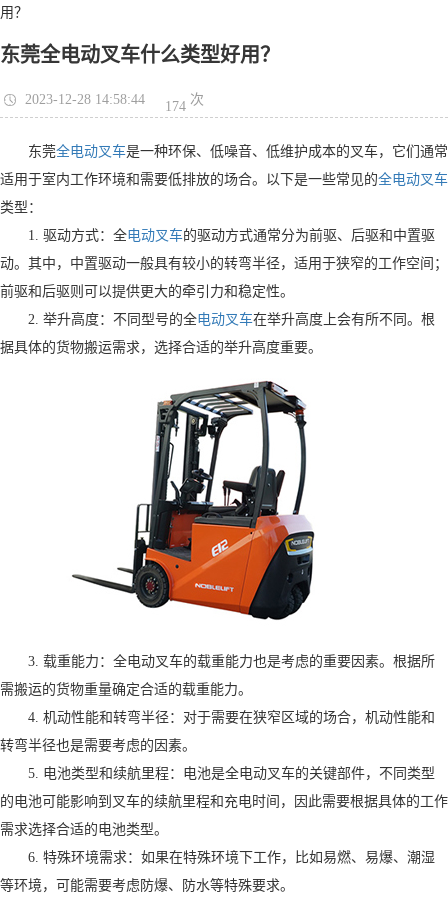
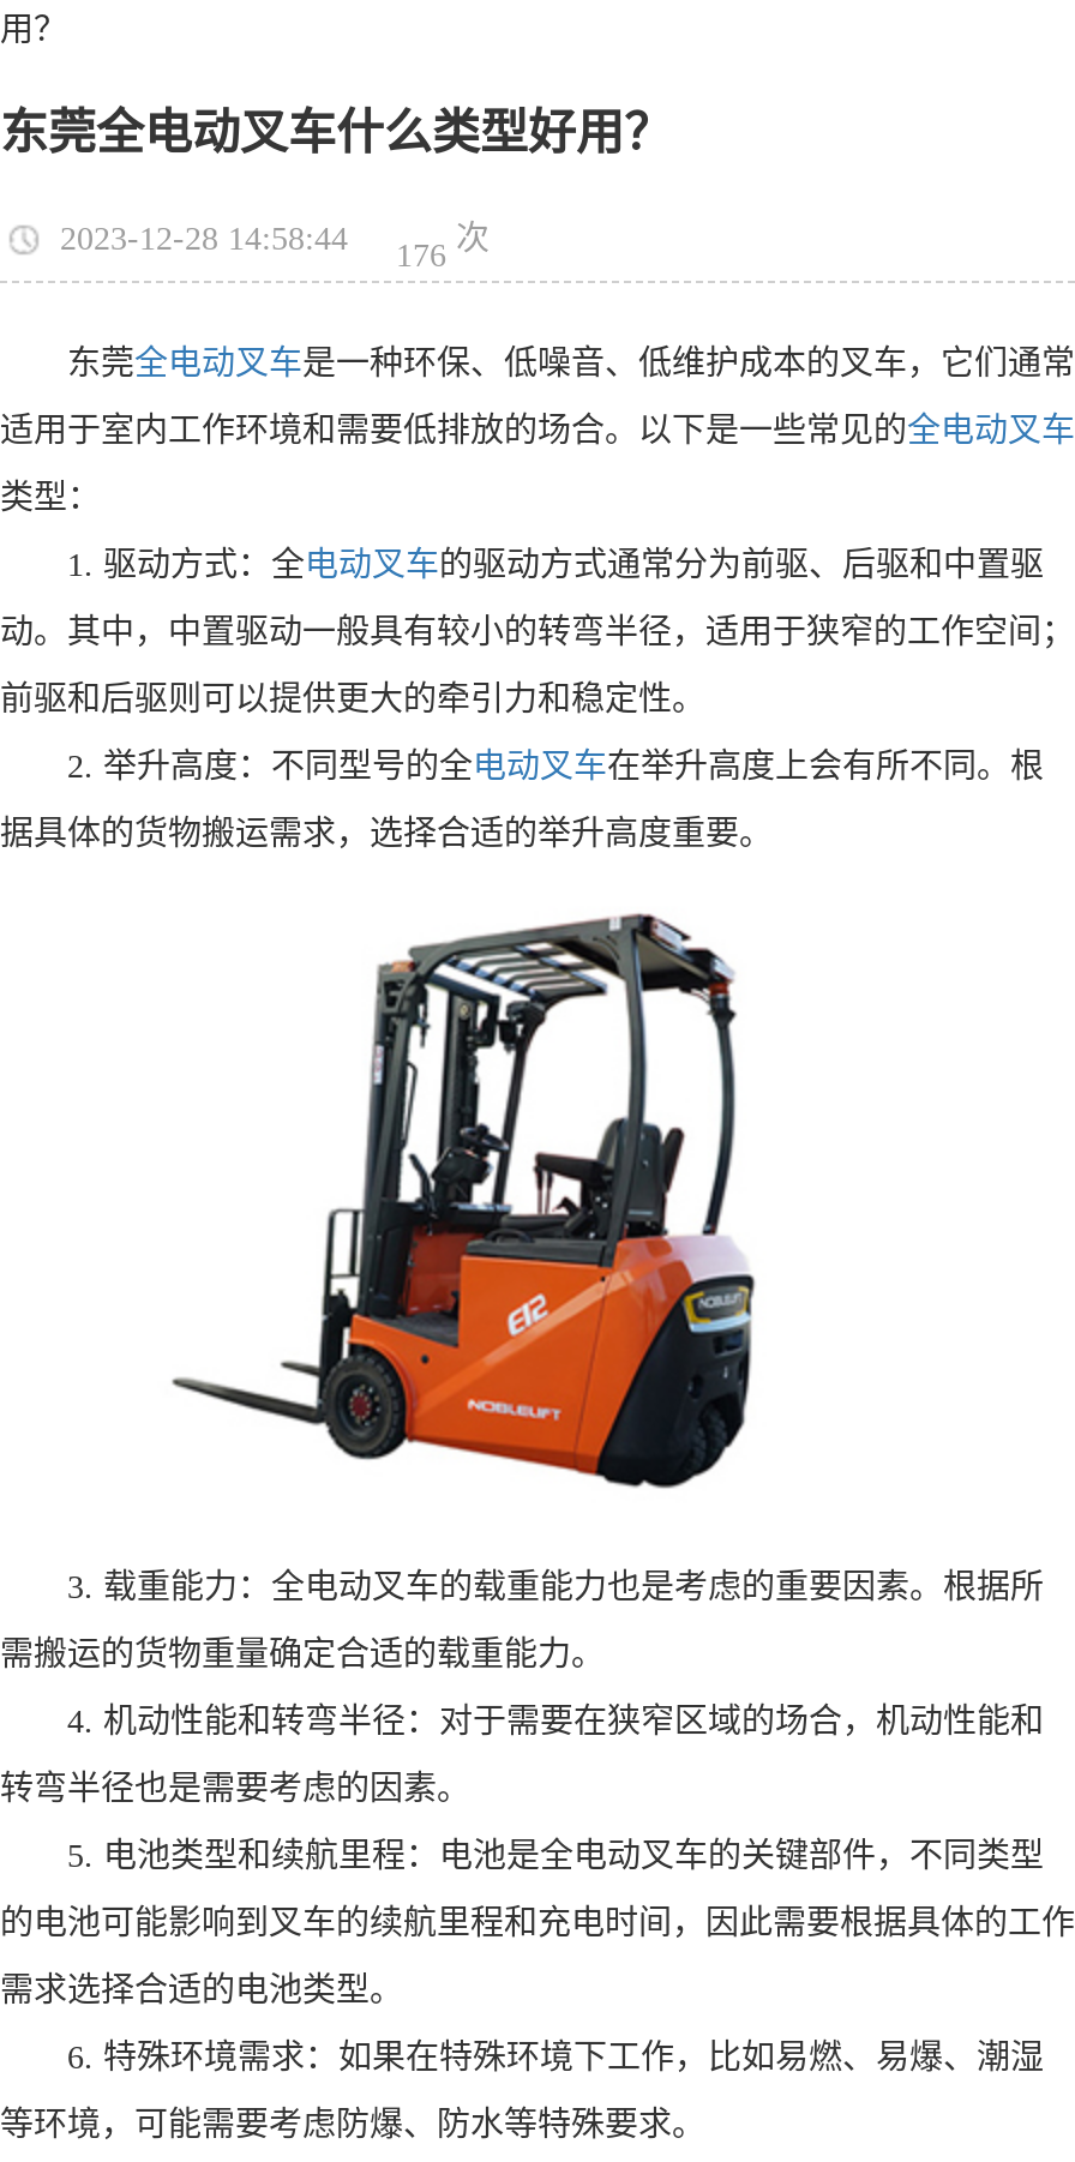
- 2023-12-28 14:58:44 174 次
+ 2023-12-28 14:58:44 176 次
